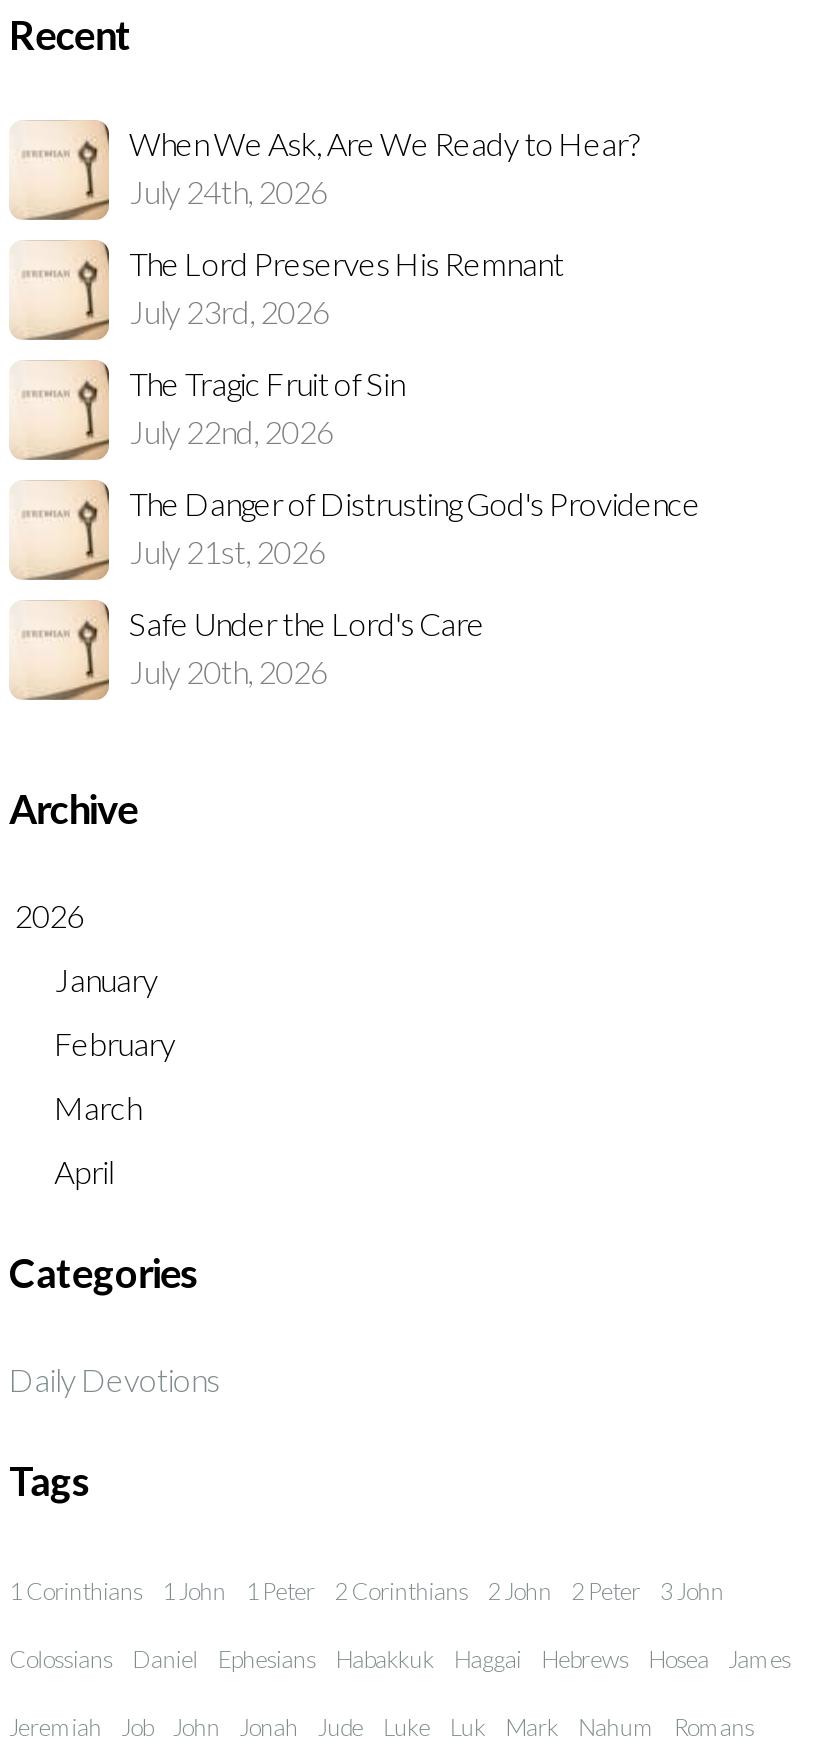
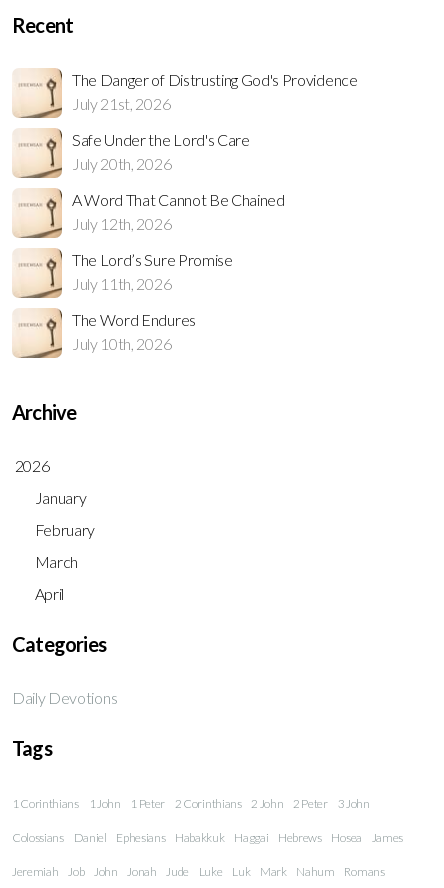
- When We Ask, Are We Ready to Hear?
- July 24th, 2026
- The Lord Preserves His Remnant
- July 23rd, 2026
- The Tragic Fruit of Sin
- July 22nd, 2026

moved up: [image] | The Danger of Distrusting God's Providence | July 21st, 2026 | Safe Under the Lord's Care | July 20th, 2026

+ A Word That Cannot Be Chained
+ July 12th, 2026
+ The Lord’s Sure Promise
+ July 11th, 2026
+ The Word Endures
+ July 10th, 2026
